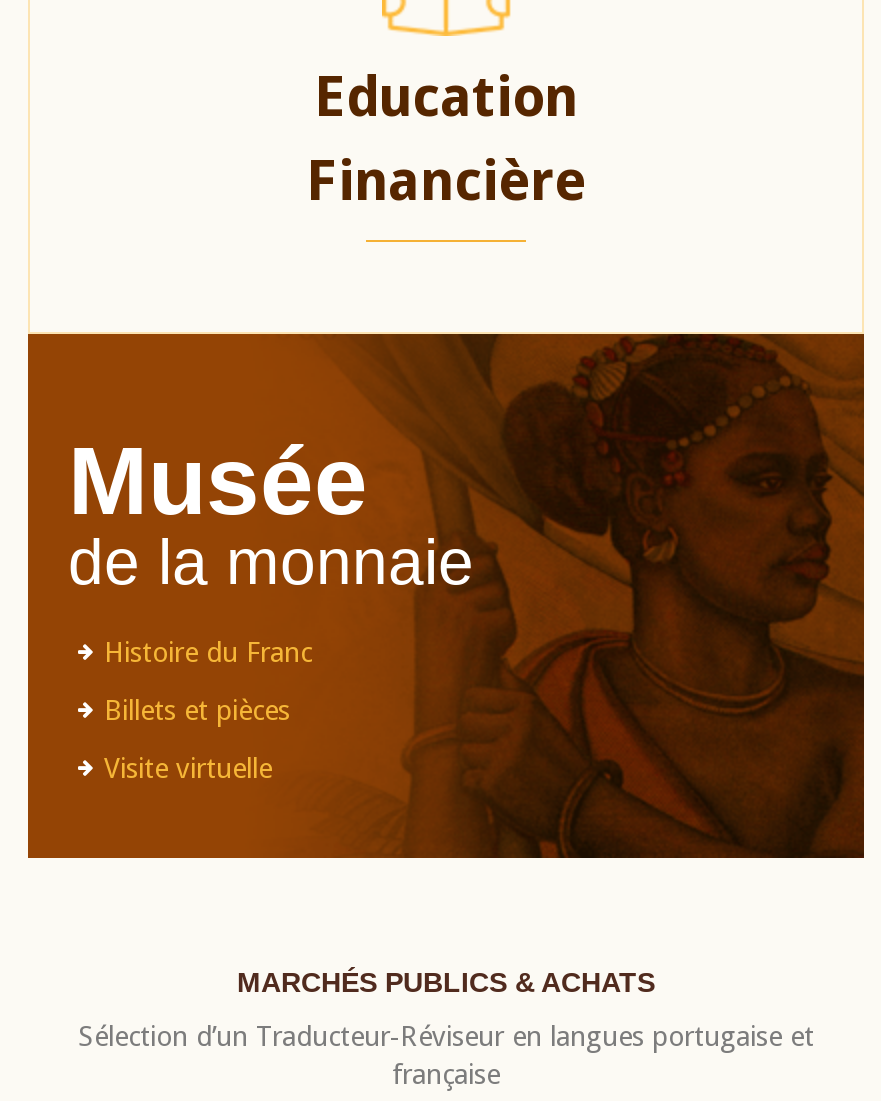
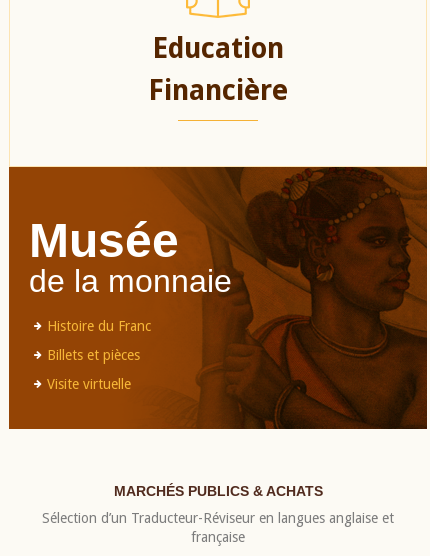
- Sélection d’un Traducteur-Réviseur en langues portugaise et
+ Sélection d’un Traducteur-Réviseur en langues anglaise et
